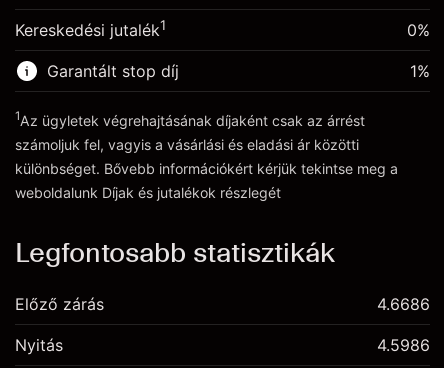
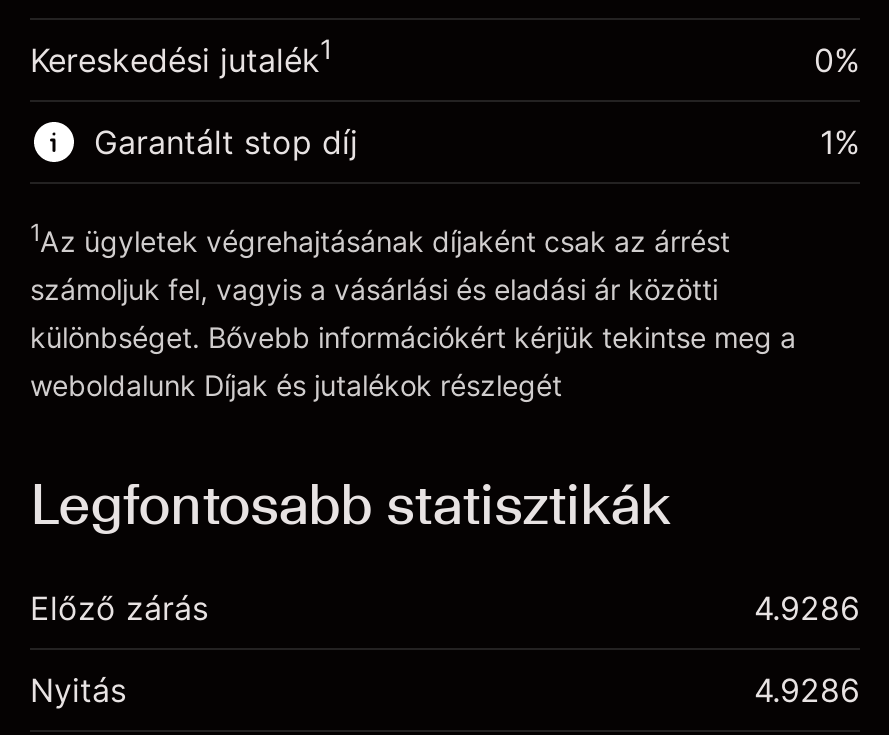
- 4.6686
+ 4.9286

- 4.5986
+ 4.9286
